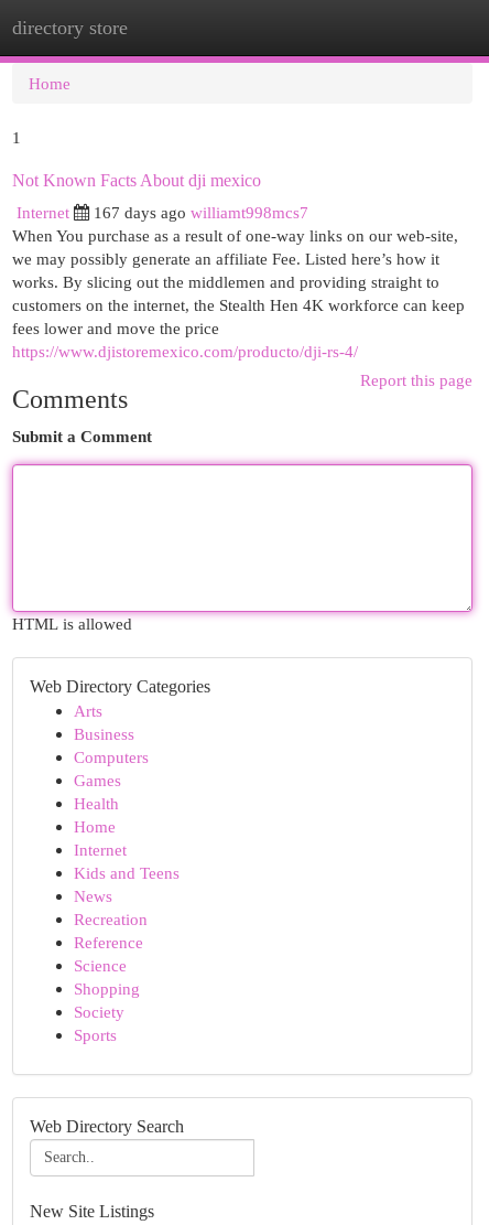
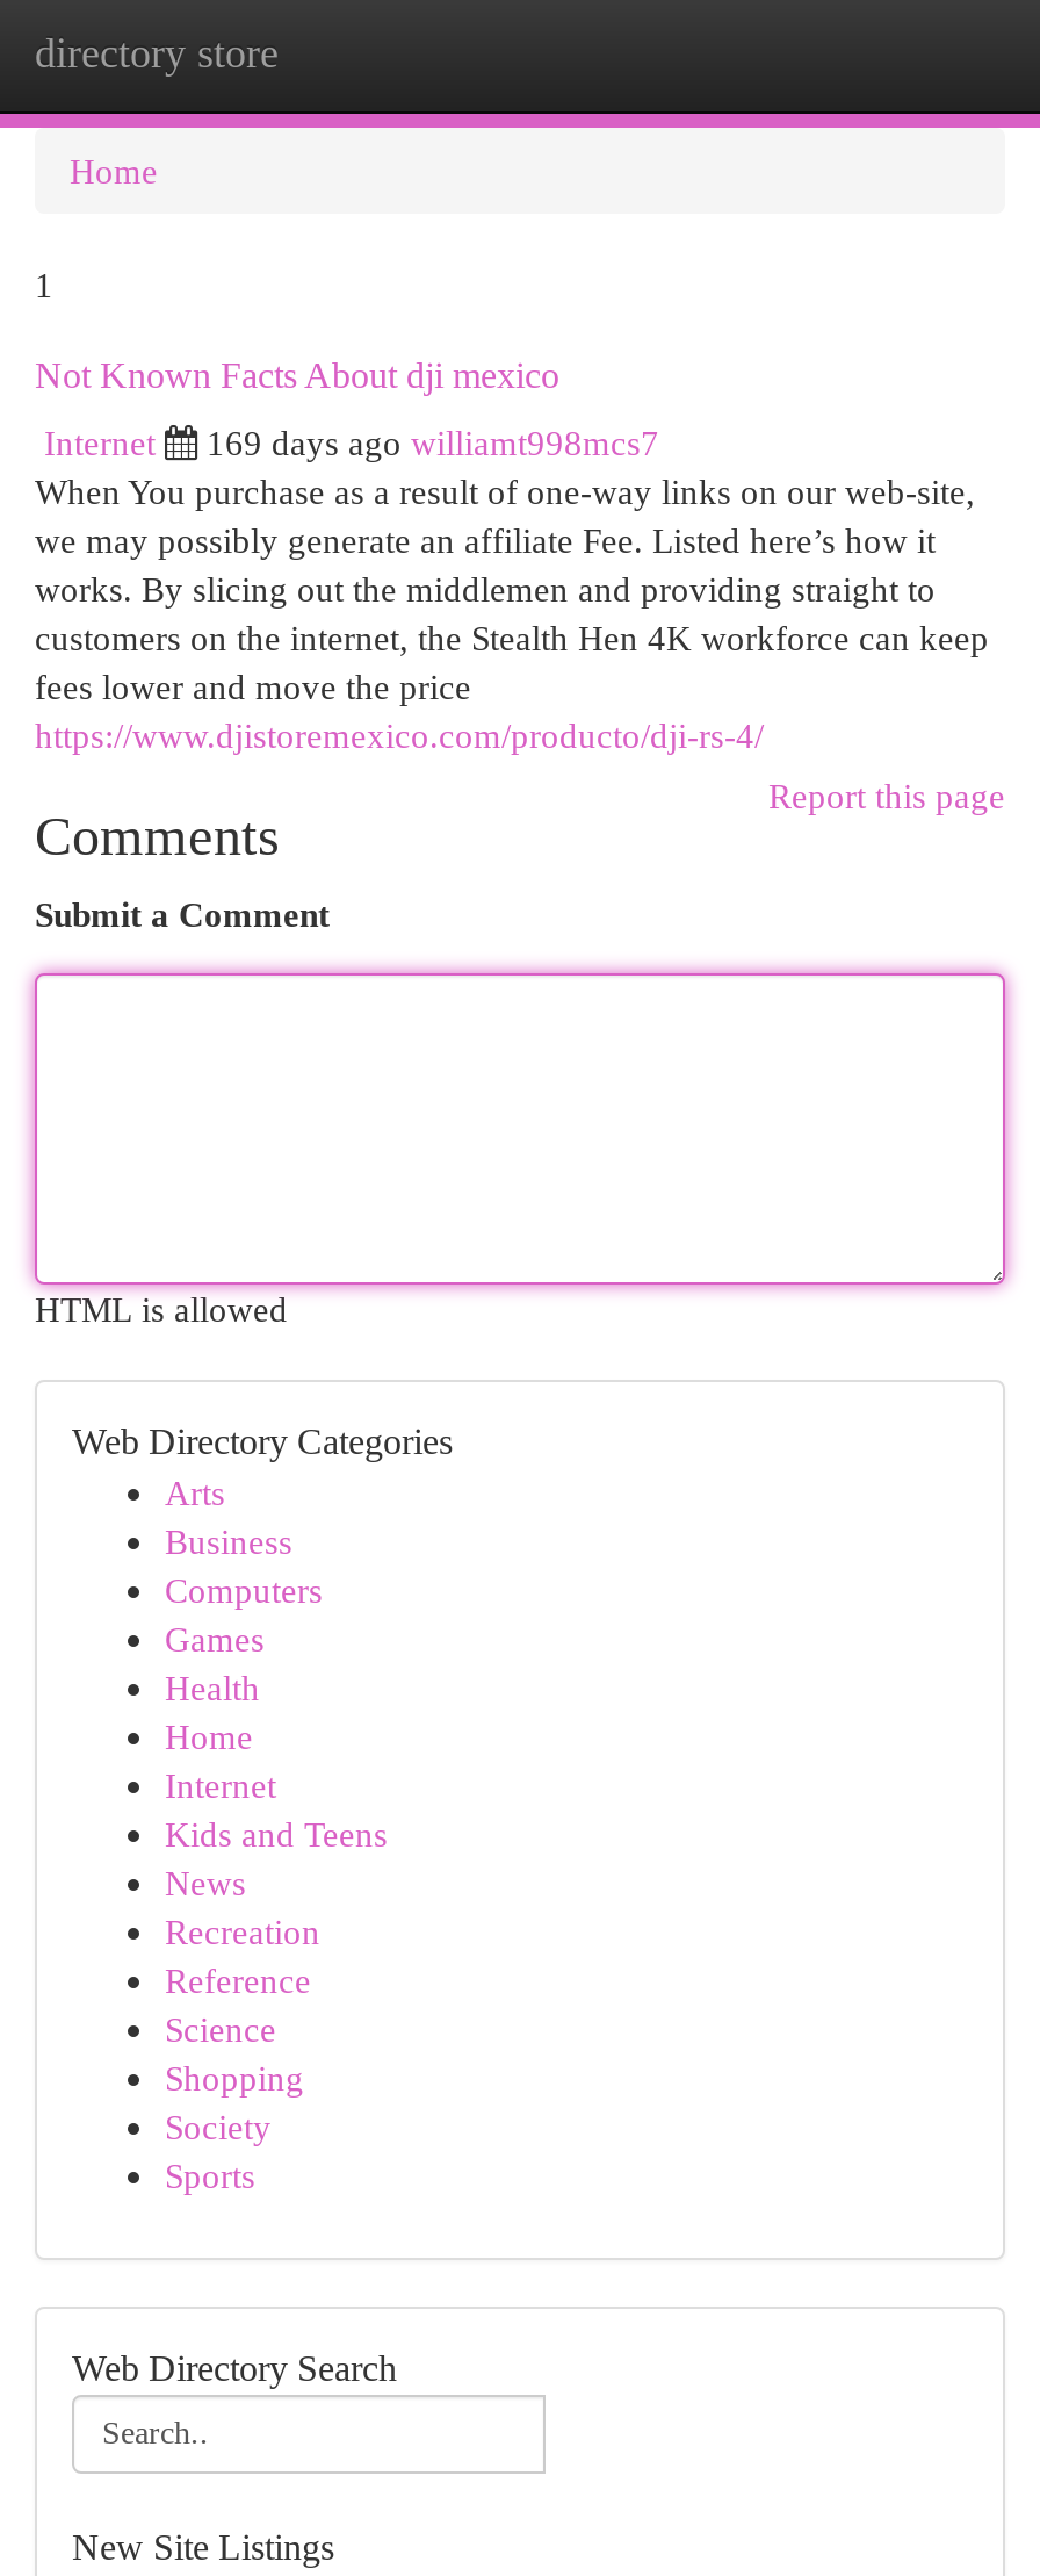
- 167 days ago williamt998mcs7
+ 169 days ago williamt998mcs7
